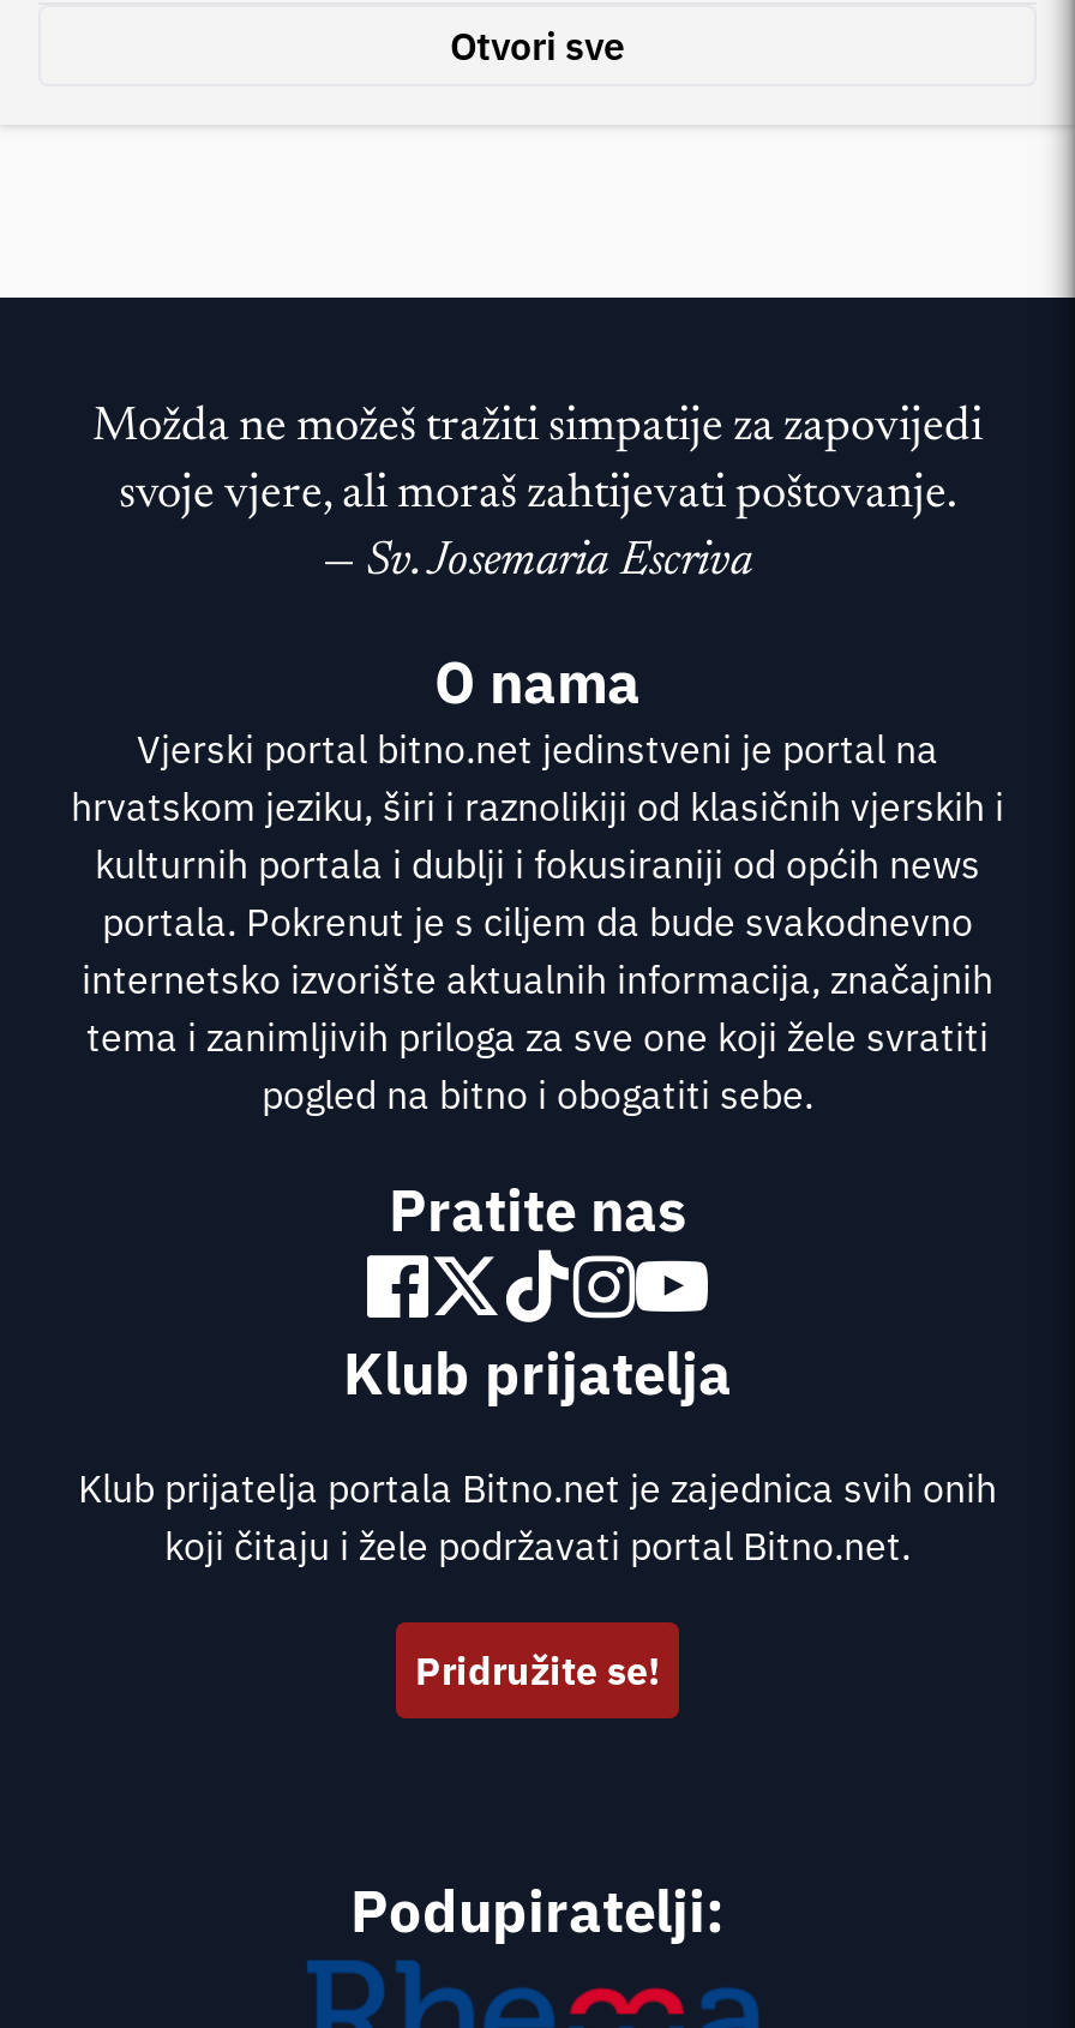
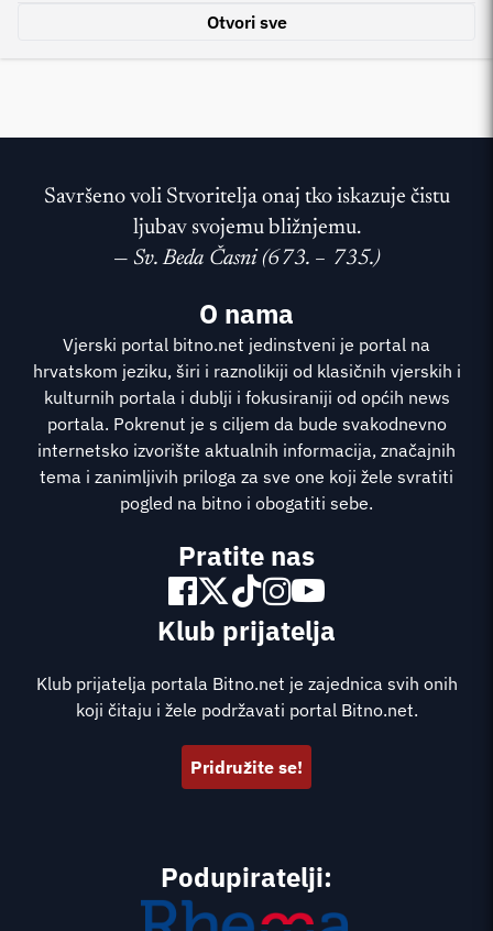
- Možda ne možeš tražiti simpatije za zapovijedi
- svoje vjere, ali moraš zahtijevati poštovanje.
- — Sv. Josemaria Escriva
+ Savršeno voli Stvoritelja onaj tko iskazuje čistu
+ ljubav svojemu bližnjemu.
+ — Sv. Beda Časni (673. – 735.)
